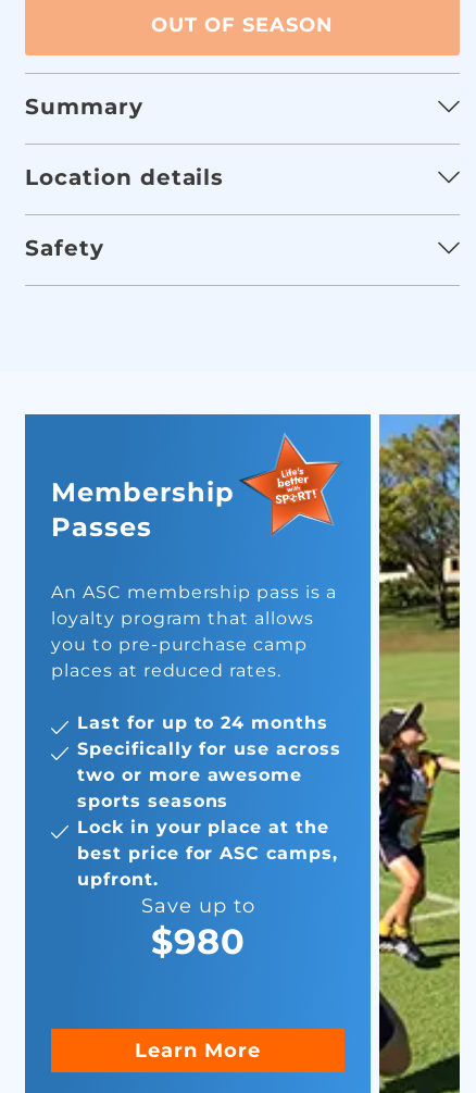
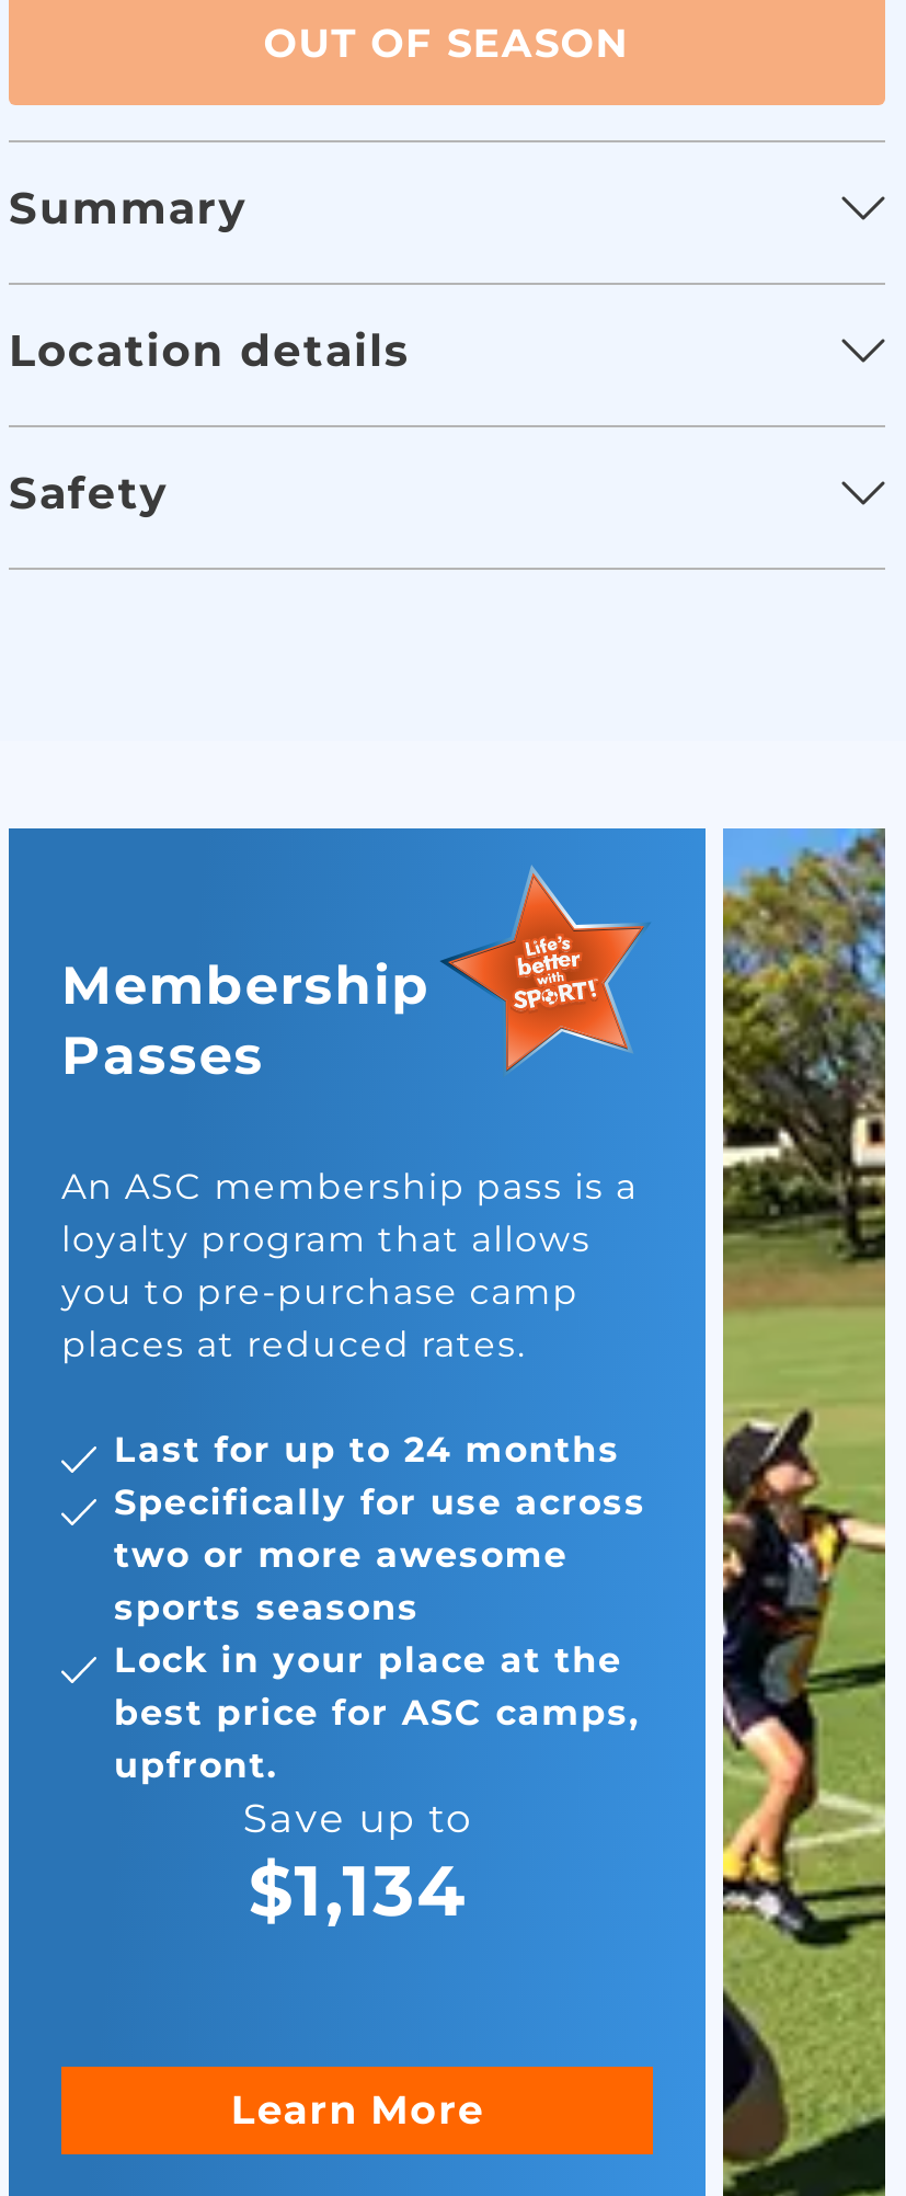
- $980
+ $1,134
